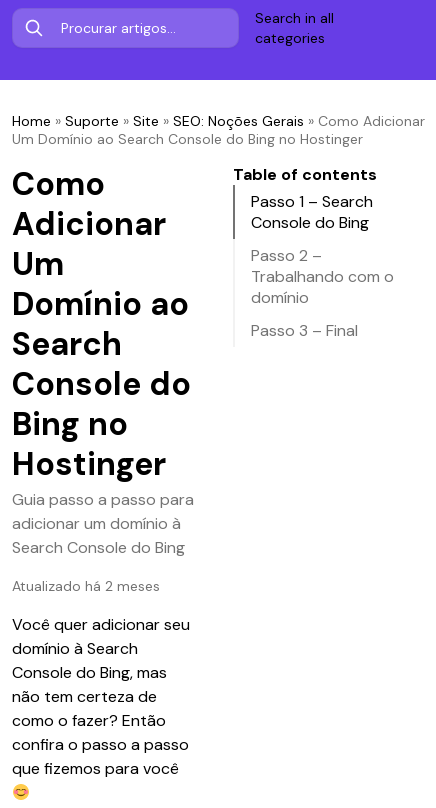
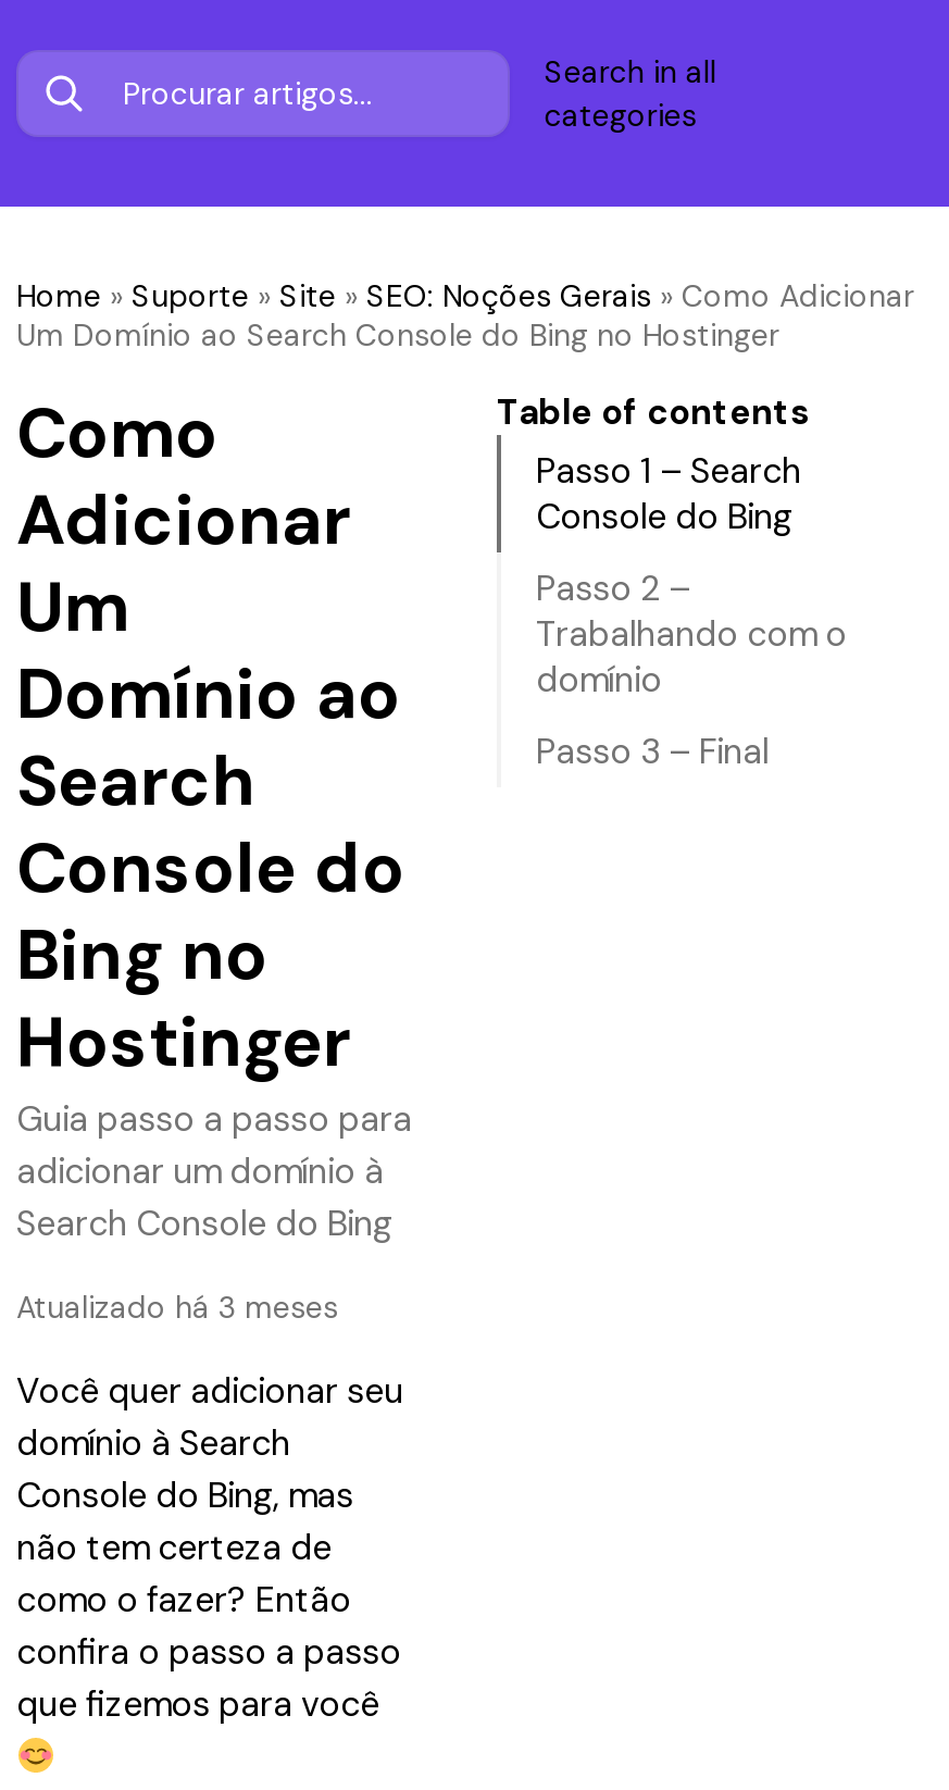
- Atualizado há 2 meses
+ Atualizado há 3 meses
